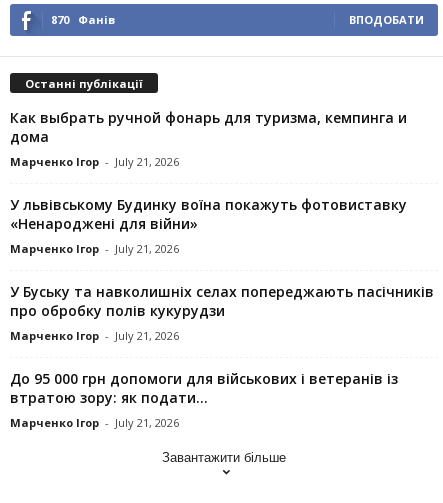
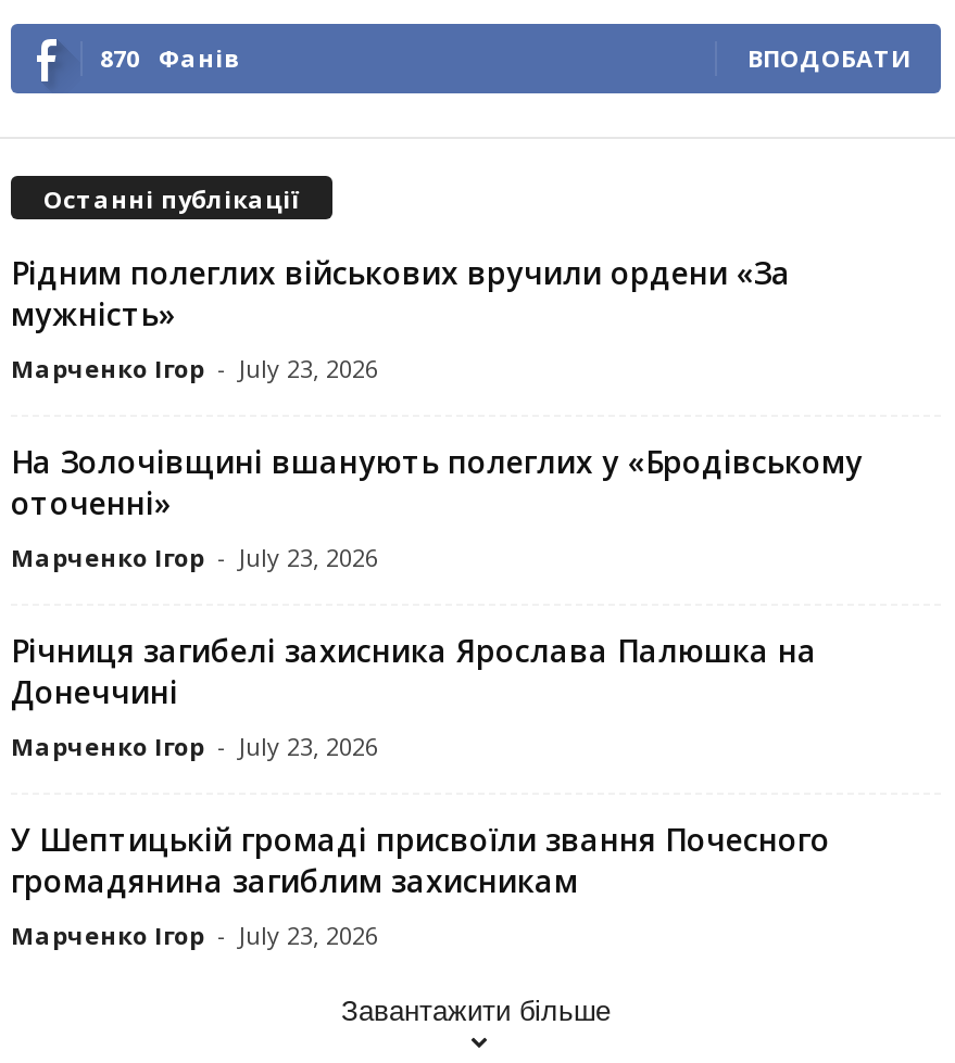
- Как выбрать ручной фонарь для туризма, кемпинга и
- дома
- Марченко Ігор - July 21, 2026
+ Рідним полеглих військових вручили ордени «За
+ мужність»
+ Марченко Ігор - July 23, 2026

- У львівському Будинку воїна покажуть фотовиставку
- «Ненароджені для війни»
- Марченко Ігор - July 21, 2026
+ На Золочівщині вшанують полеглих у «Бродівському
+ оточенні»
+ Марченко Ігор - July 23, 2026

- У Буську та навколишніх селах попереджають пасічників
- про обробку полів кукурудзи
- Марченко Ігор - July 21, 2026
+ Річниця загибелі захисника Ярослава Палюшка на
+ Донеччині
+ Марченко Ігор - July 23, 2026

- До 95 000 грн допомоги для військових і ветеранів із
- втратою зору: як подати...
- Марченко Ігор - July 21, 2026
+ У Шептицькій громаді присвоїли звання Почесного
+ громадянина загиблим захисникам
+ Марченко Ігор - July 23, 2026
